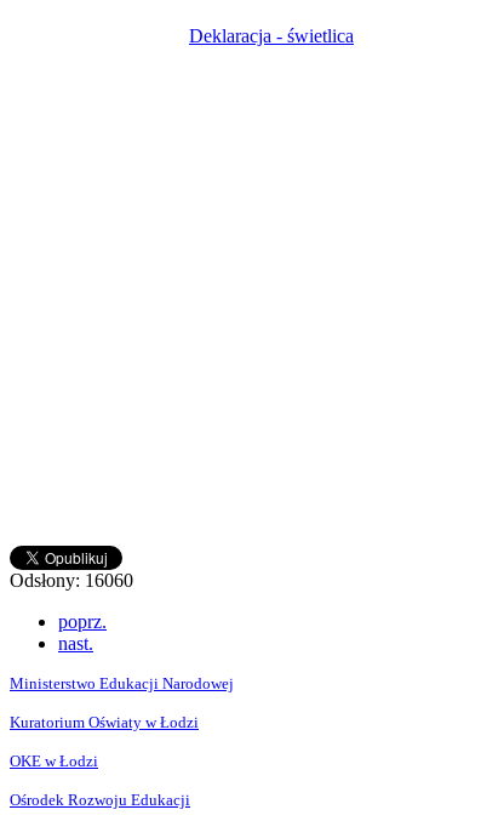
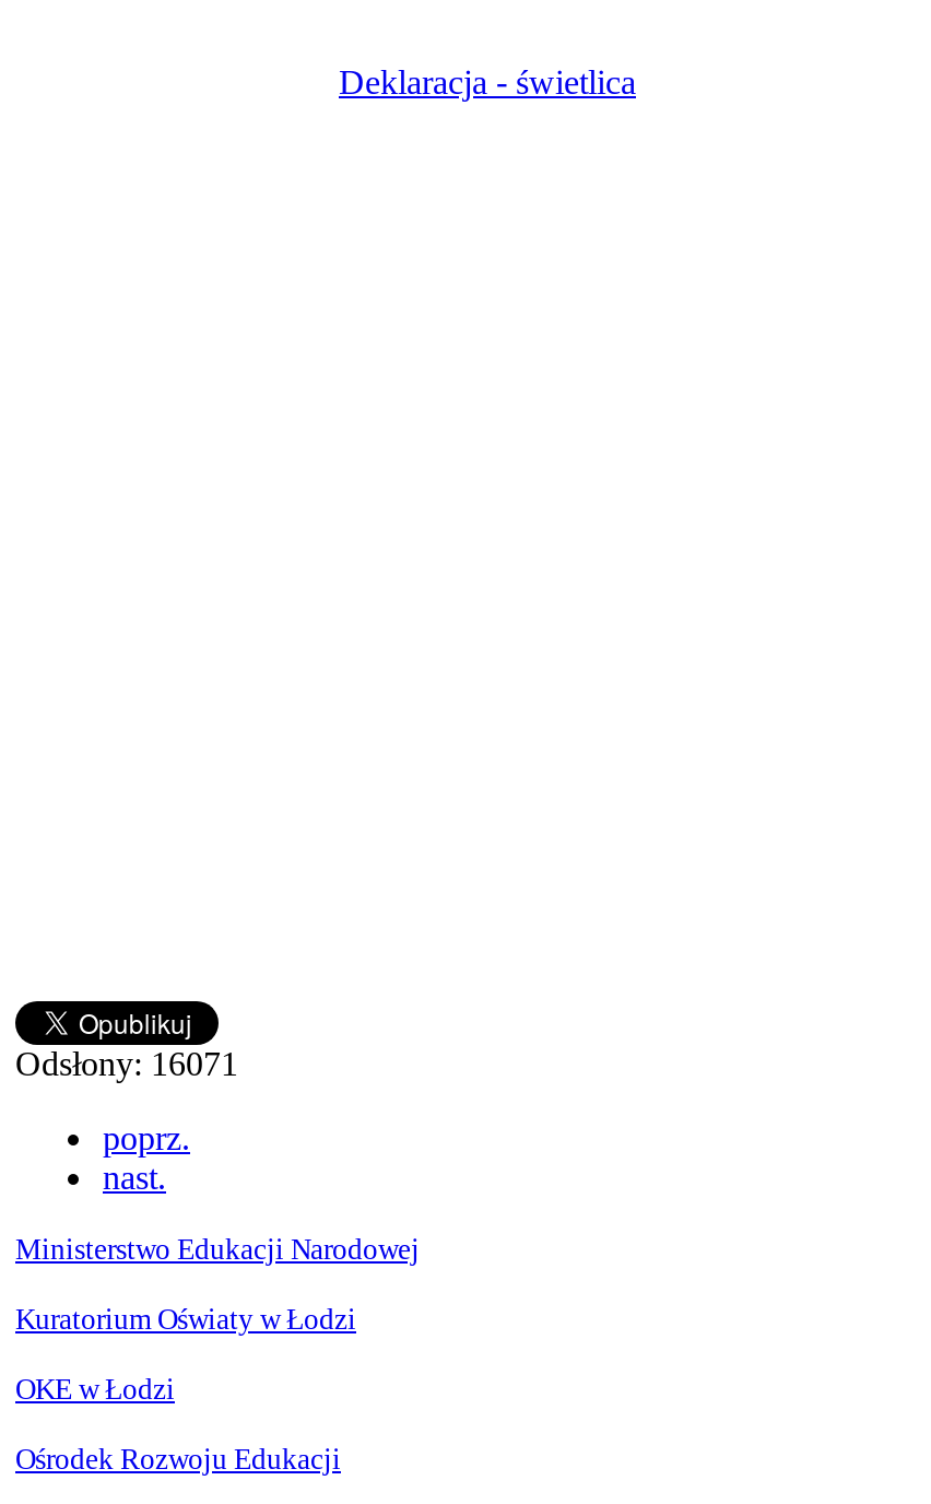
- Odsłony: 16060
+ Odsłony: 16071
